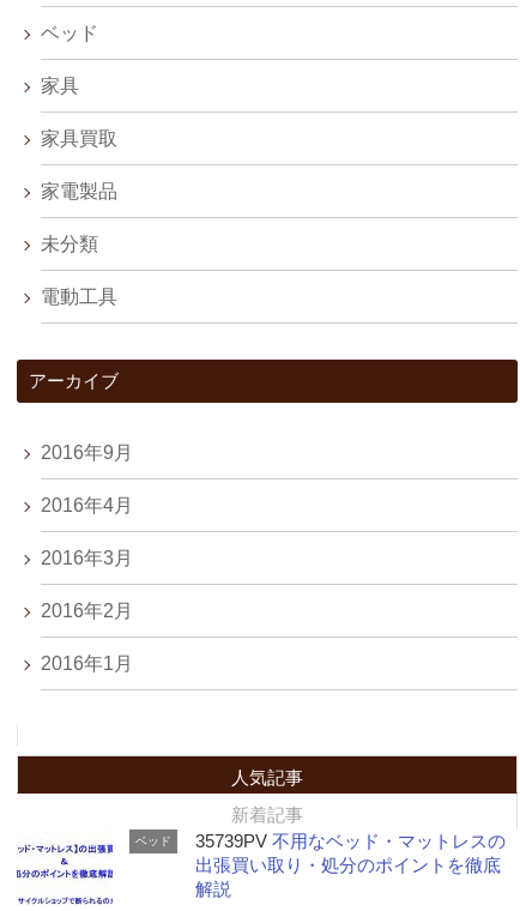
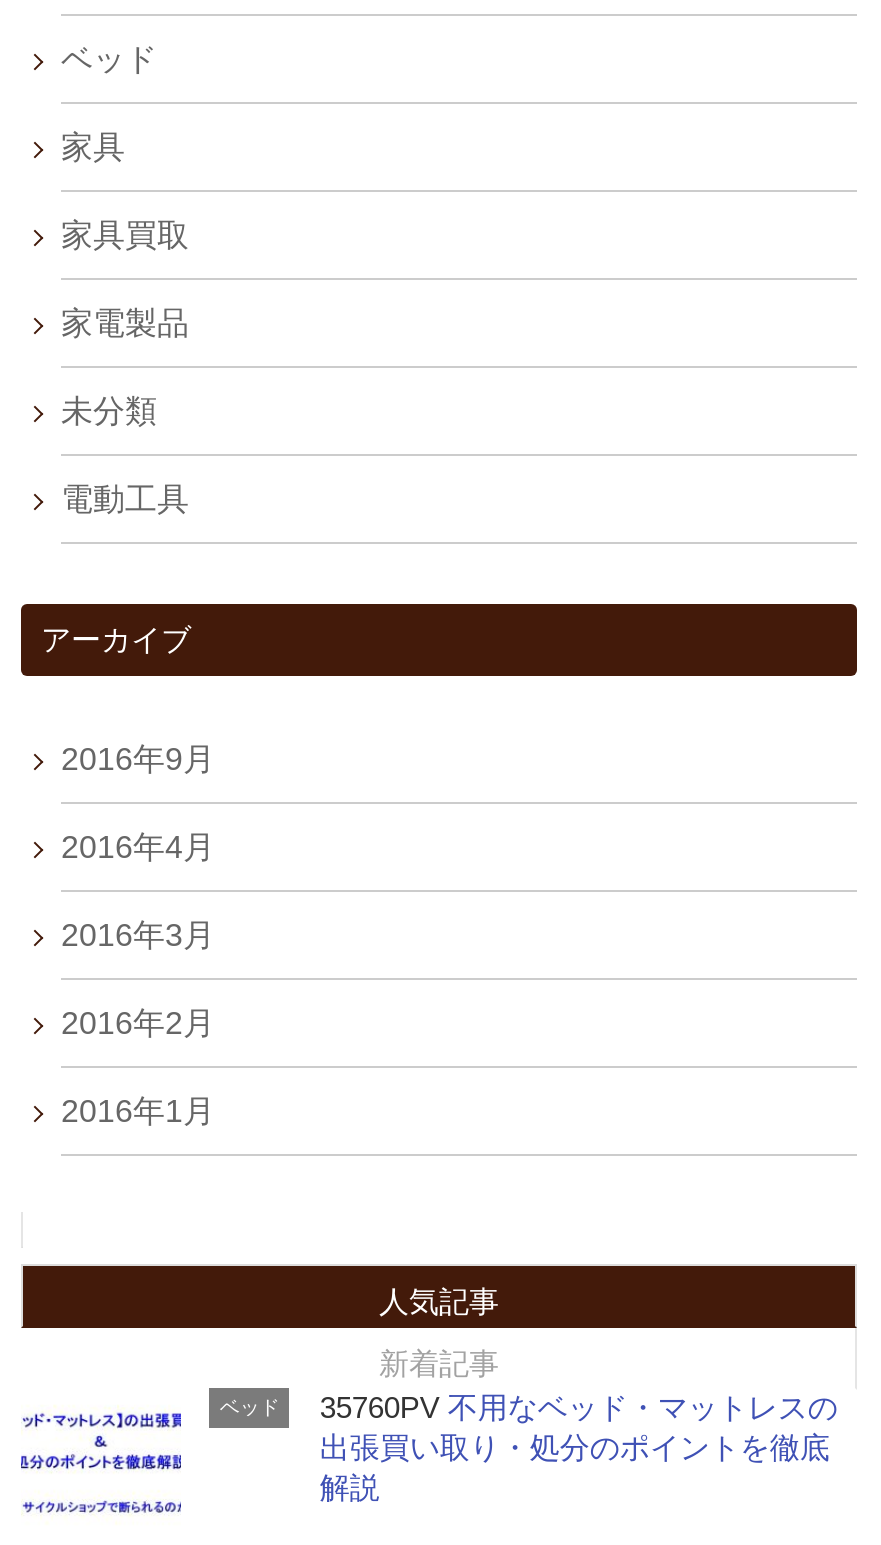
- 35739PV不用なベッド・マットレスの
+ 35760PV不用なベッド・マットレスの
